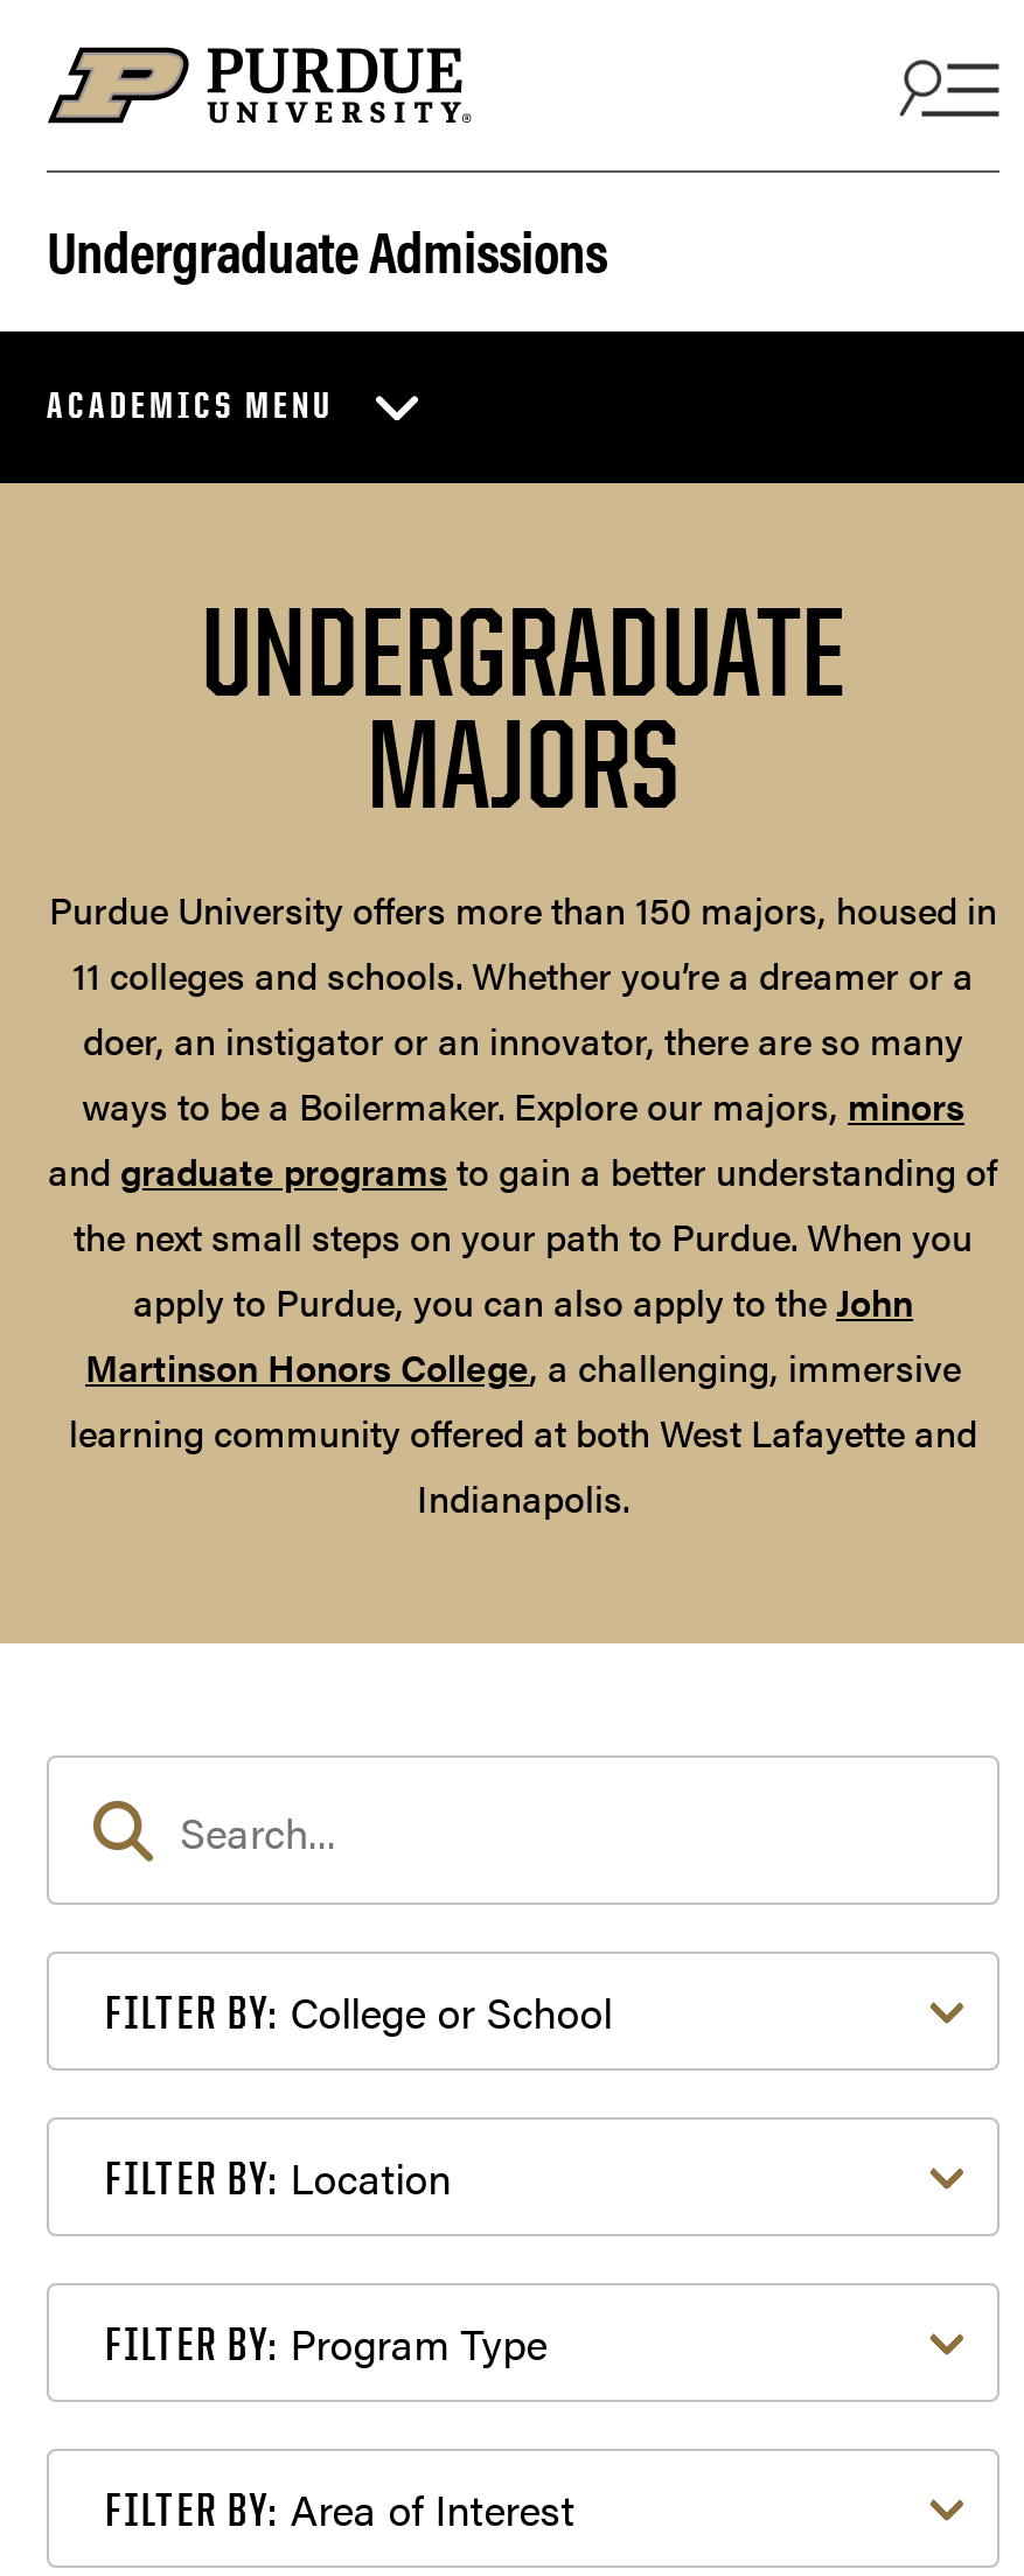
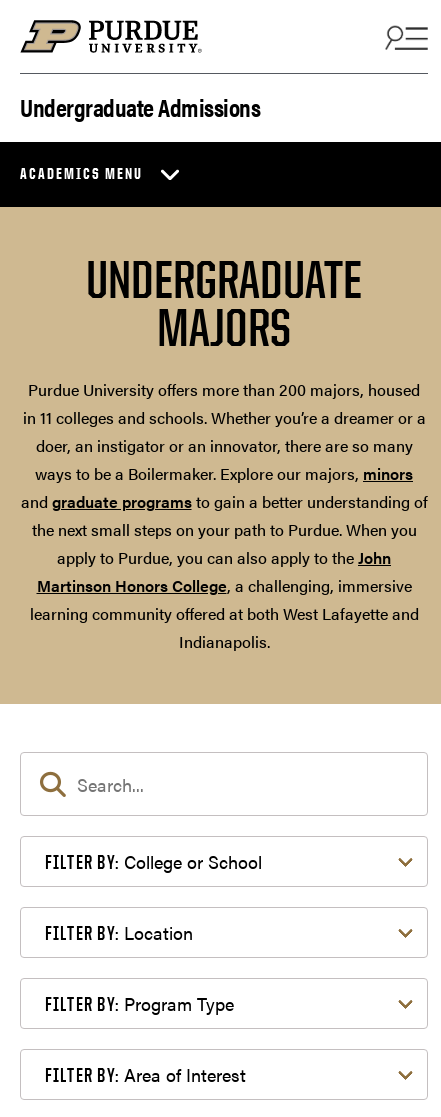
- Purdue University offers more than 150 majors, housed in
- 11 colleges and schools. Whether you’re a dreamer or a
+ Purdue University offers more than 200 majors, housed
+ in 11 colleges and schools. Whether you’re a dreamer or a
